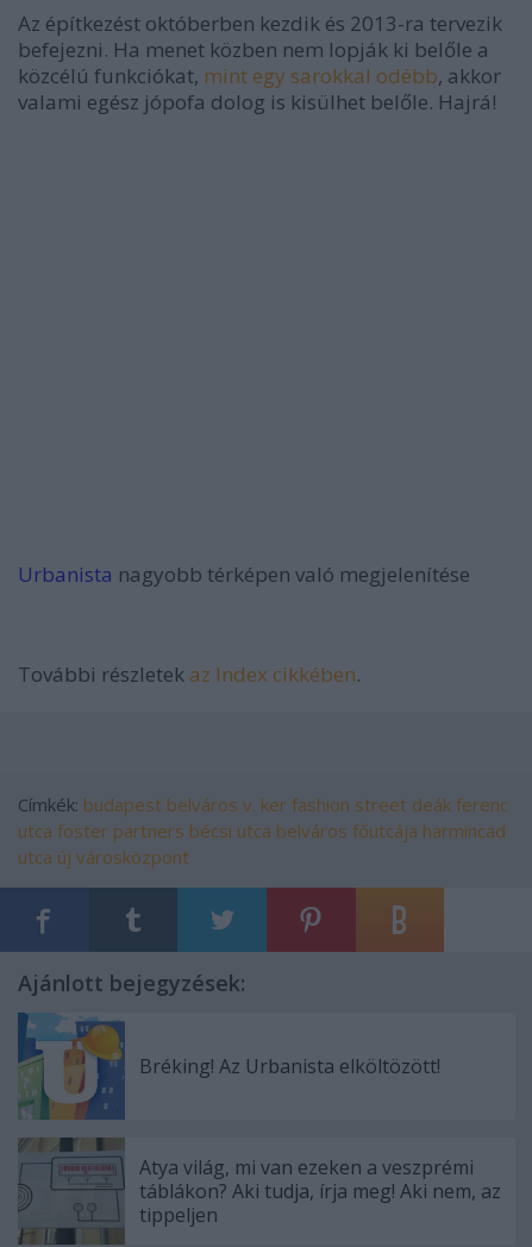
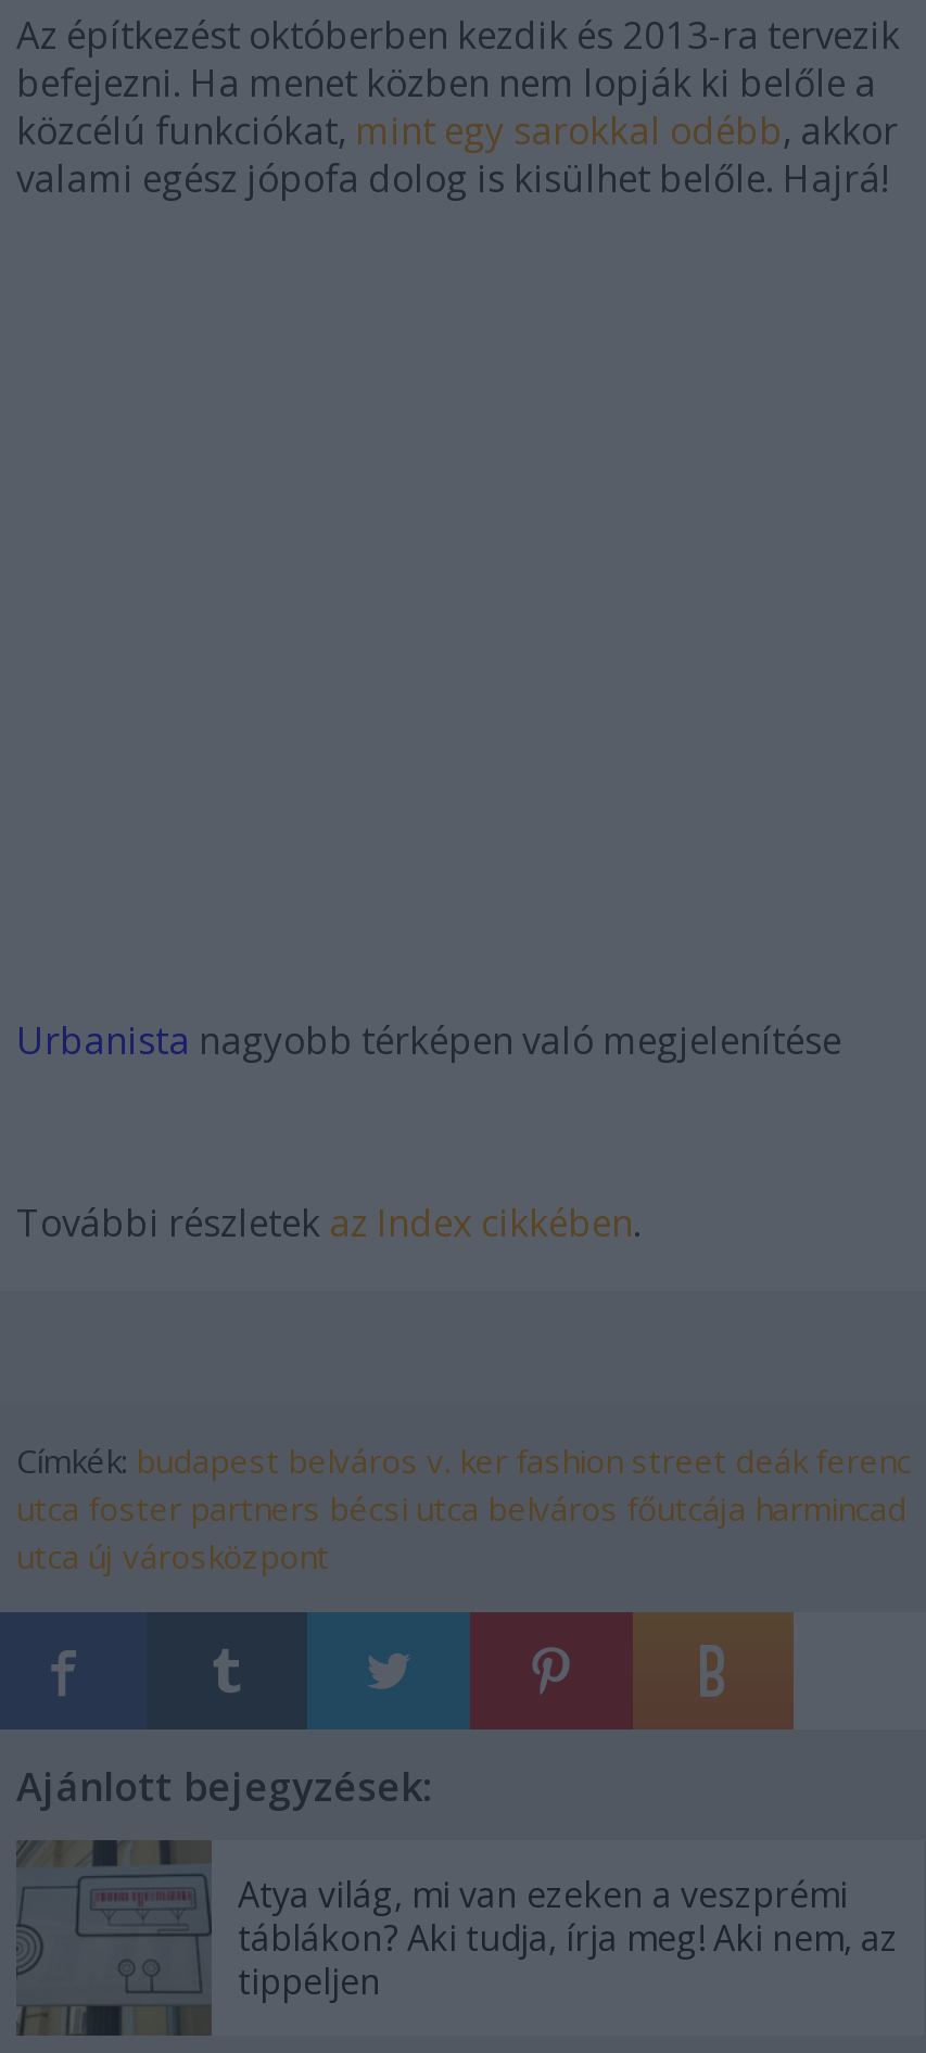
- [image]
- Bréking! Az Urbanista elköltözött!
